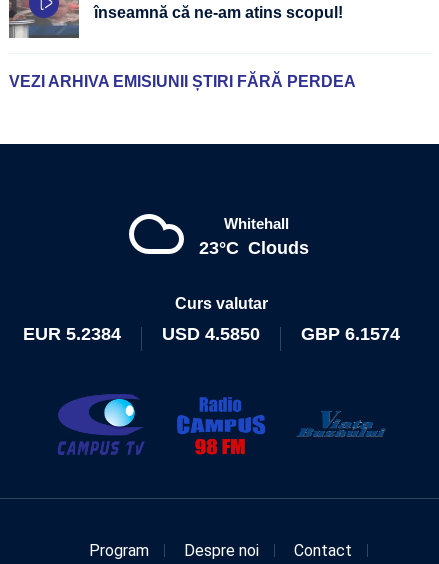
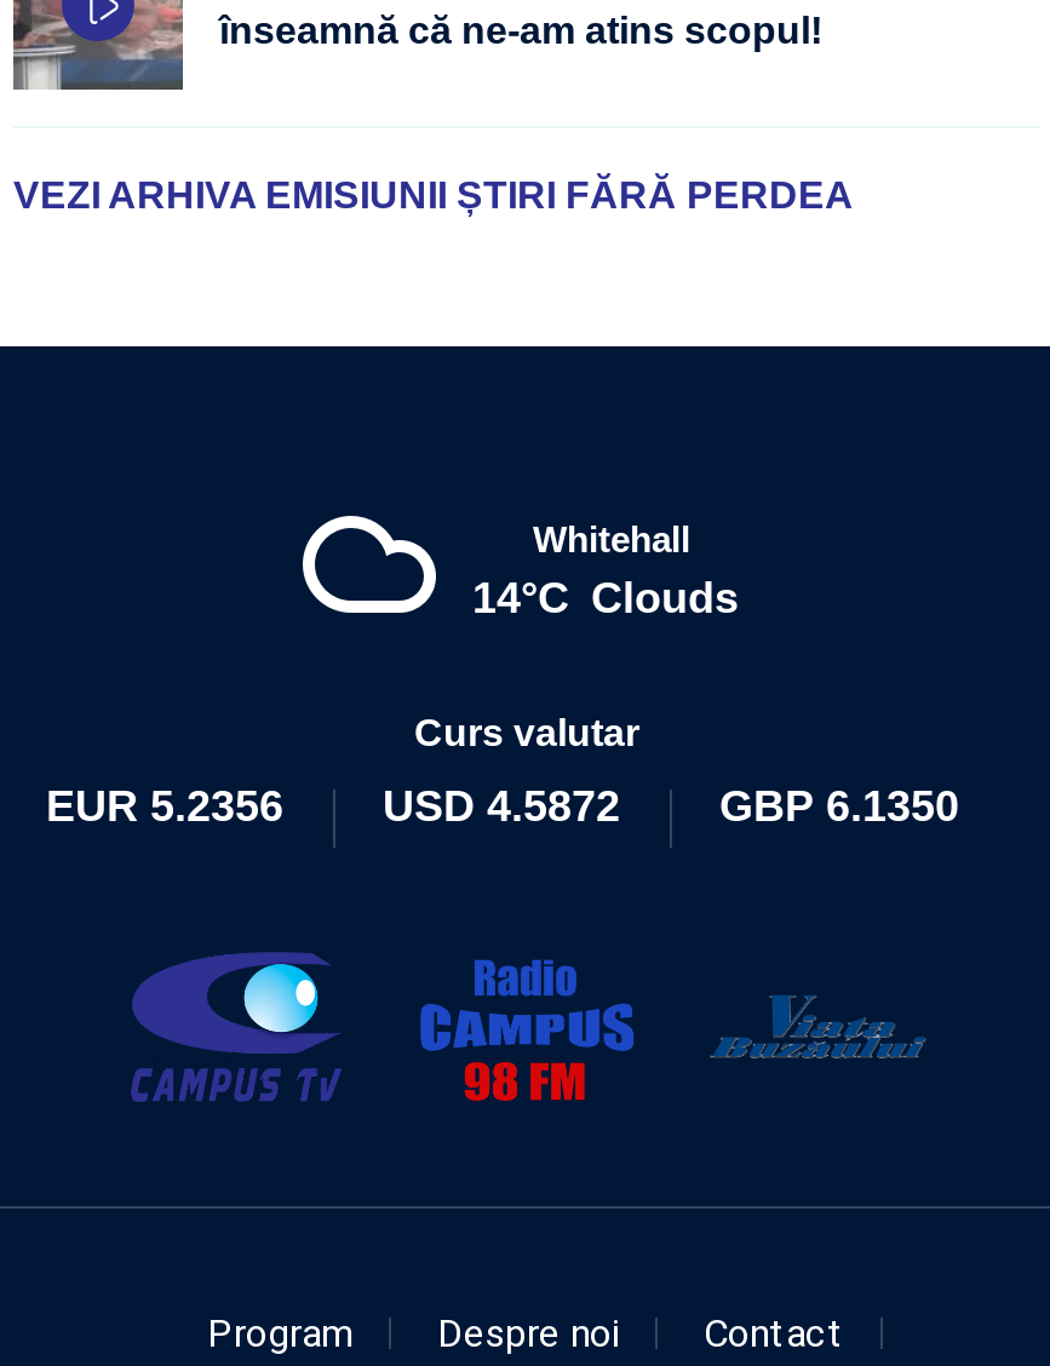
- 23°C Clouds
+ 14°C Clouds

- EUR 5.2384
+ EUR 5.2356

- USD 4.5850
+ USD 4.5872

- GBP 6.1574
+ GBP 6.1350
